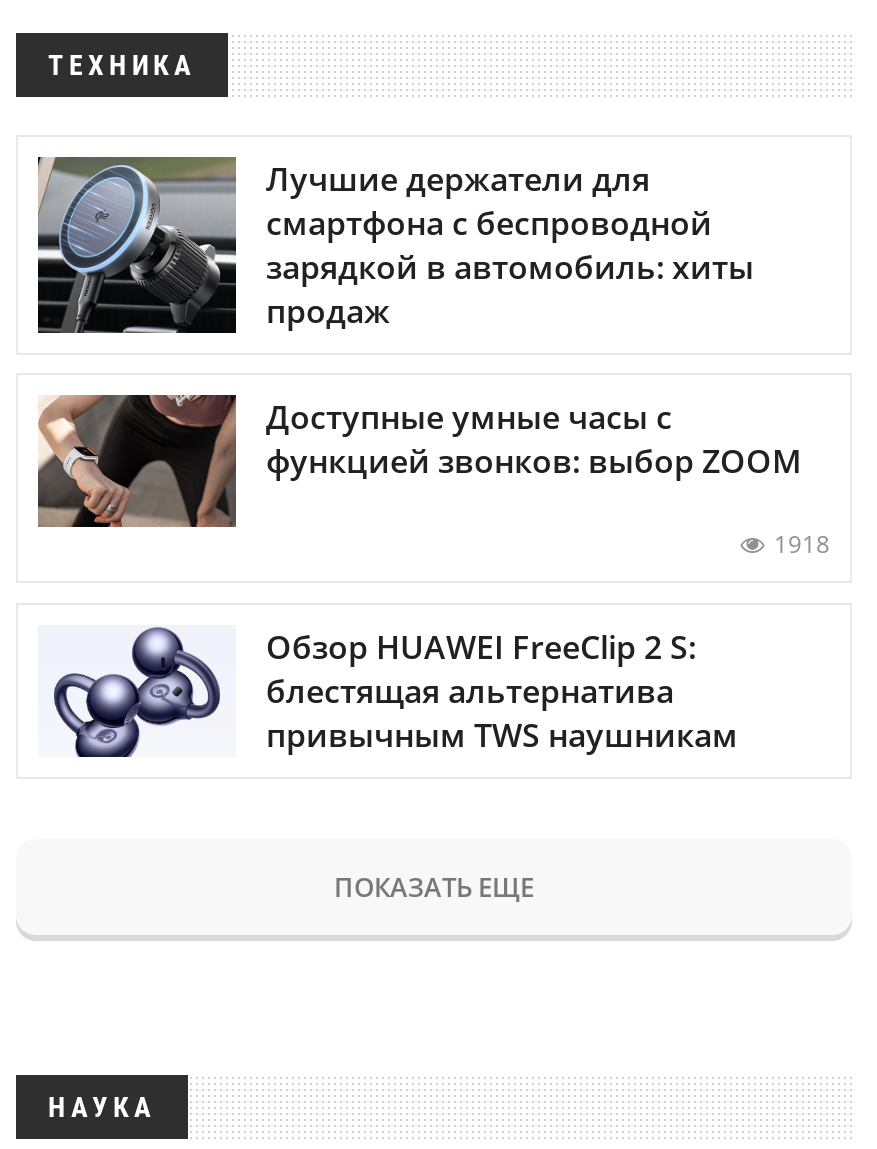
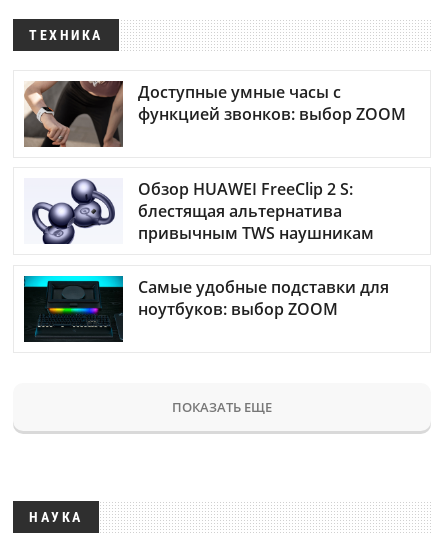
- [image]
- Лучшие держатели для
- смартфона с беспроводной
- зарядкой в автомобиль: хиты
- продаж

moved up: [image] | Доступные умные часы с | функцией звонков: выбор ZOOM

- 1918

moved up: [image] | Обзор HUAWEI FreeClip 2 S: | блестящая альтернатива | привычным TWS наушникам

+ [image]
+ Самые удобные подставки для
+ ноутбуков: выбор ZOOM
